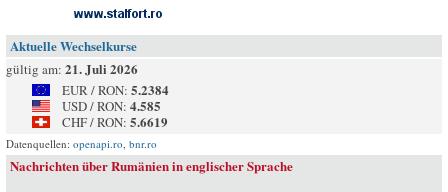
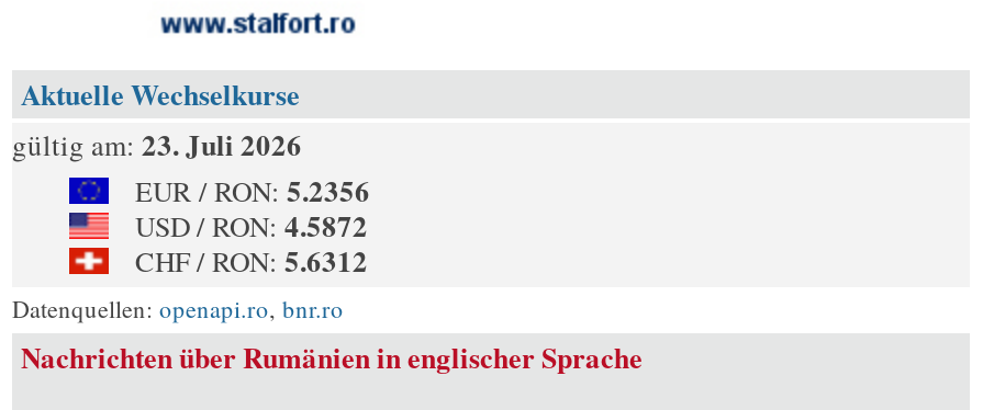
- gültig am: 21. Juli 2026
+ gültig am: 23. Juli 2026

- EUR / RON: 5.2384
+ EUR / RON: 5.2356

- USD / RON: 4.585
+ USD / RON: 4.5872

- CHF / RON: 5.6619
+ CHF / RON: 5.6312
